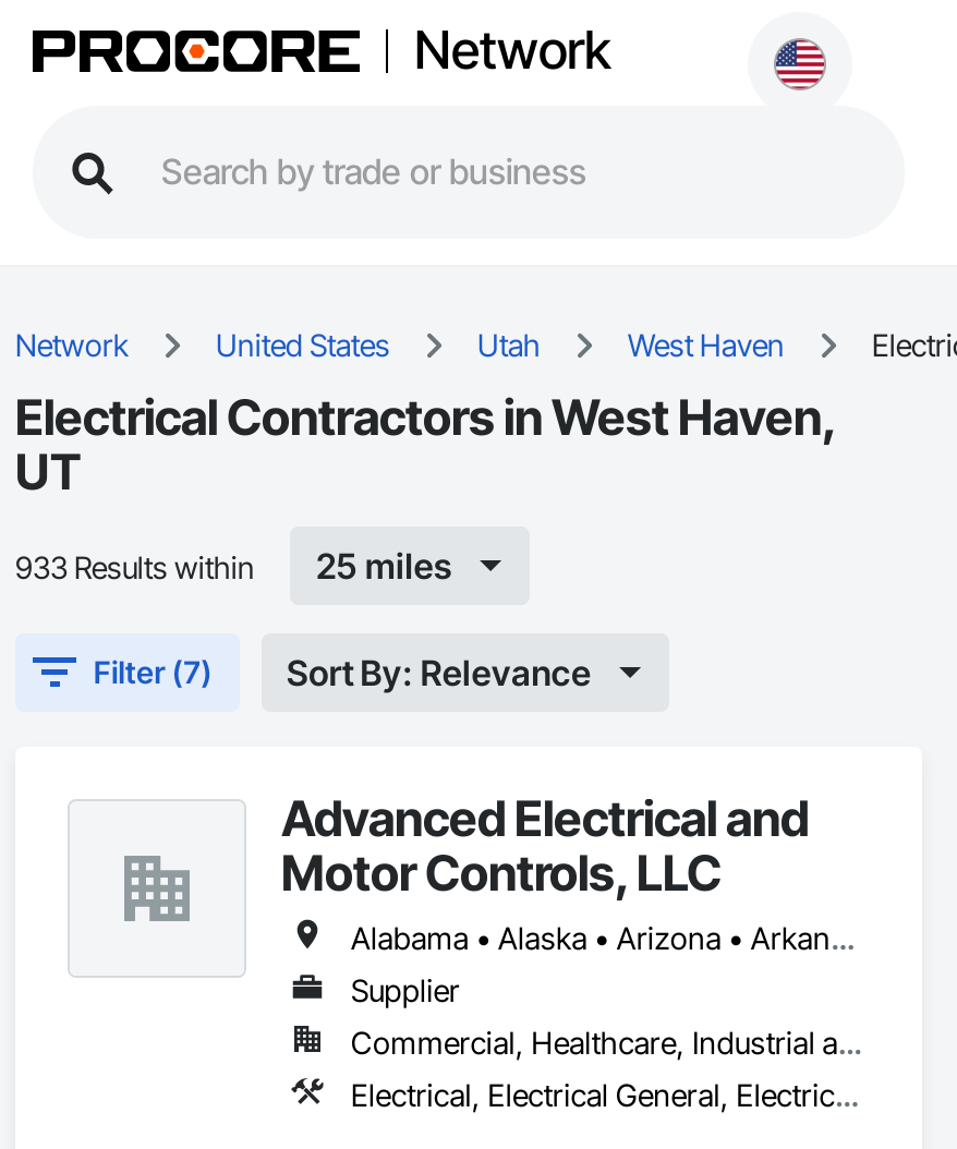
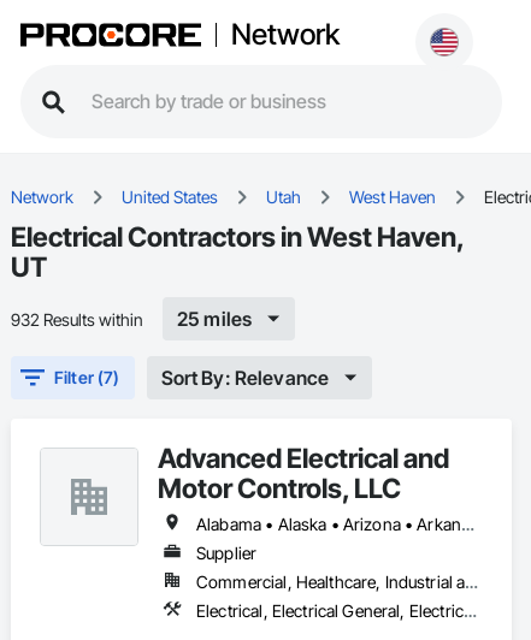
- 933 Results within
+ 932 Results within
